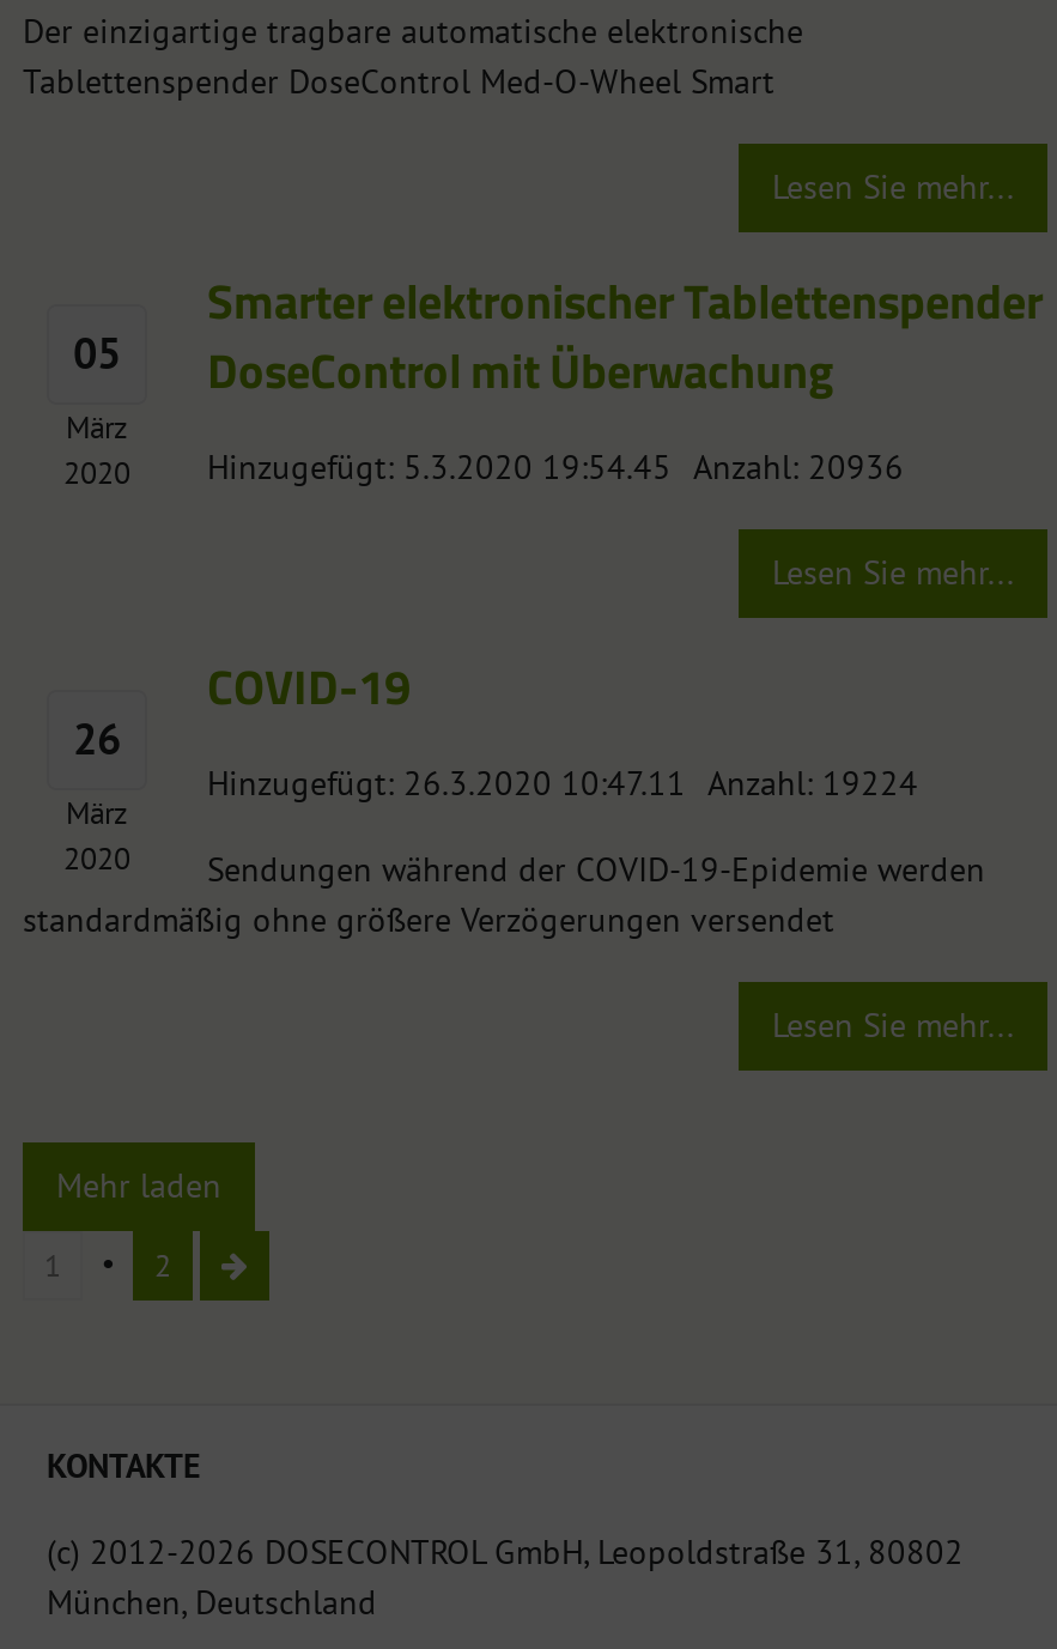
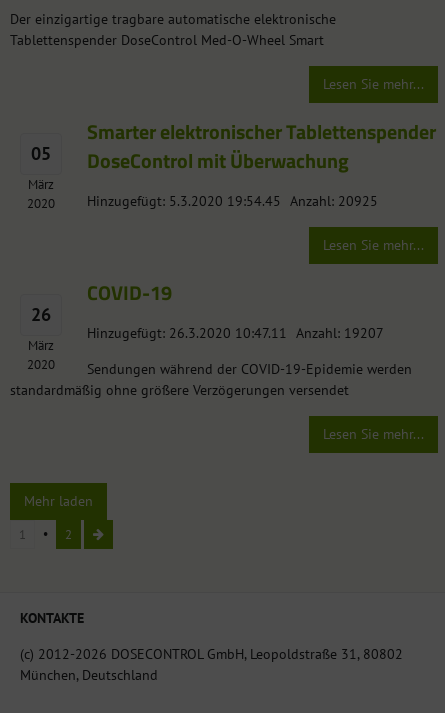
- Hinzugefügt: 5.3.2020 19:54.45 Anzahl: 20936
+ Hinzugefügt: 5.3.2020 19:54.45 Anzahl: 20925

- Hinzugefügt: 26.3.2020 10:47.11 Anzahl: 19224
+ Hinzugefügt: 26.3.2020 10:47.11 Anzahl: 19207
